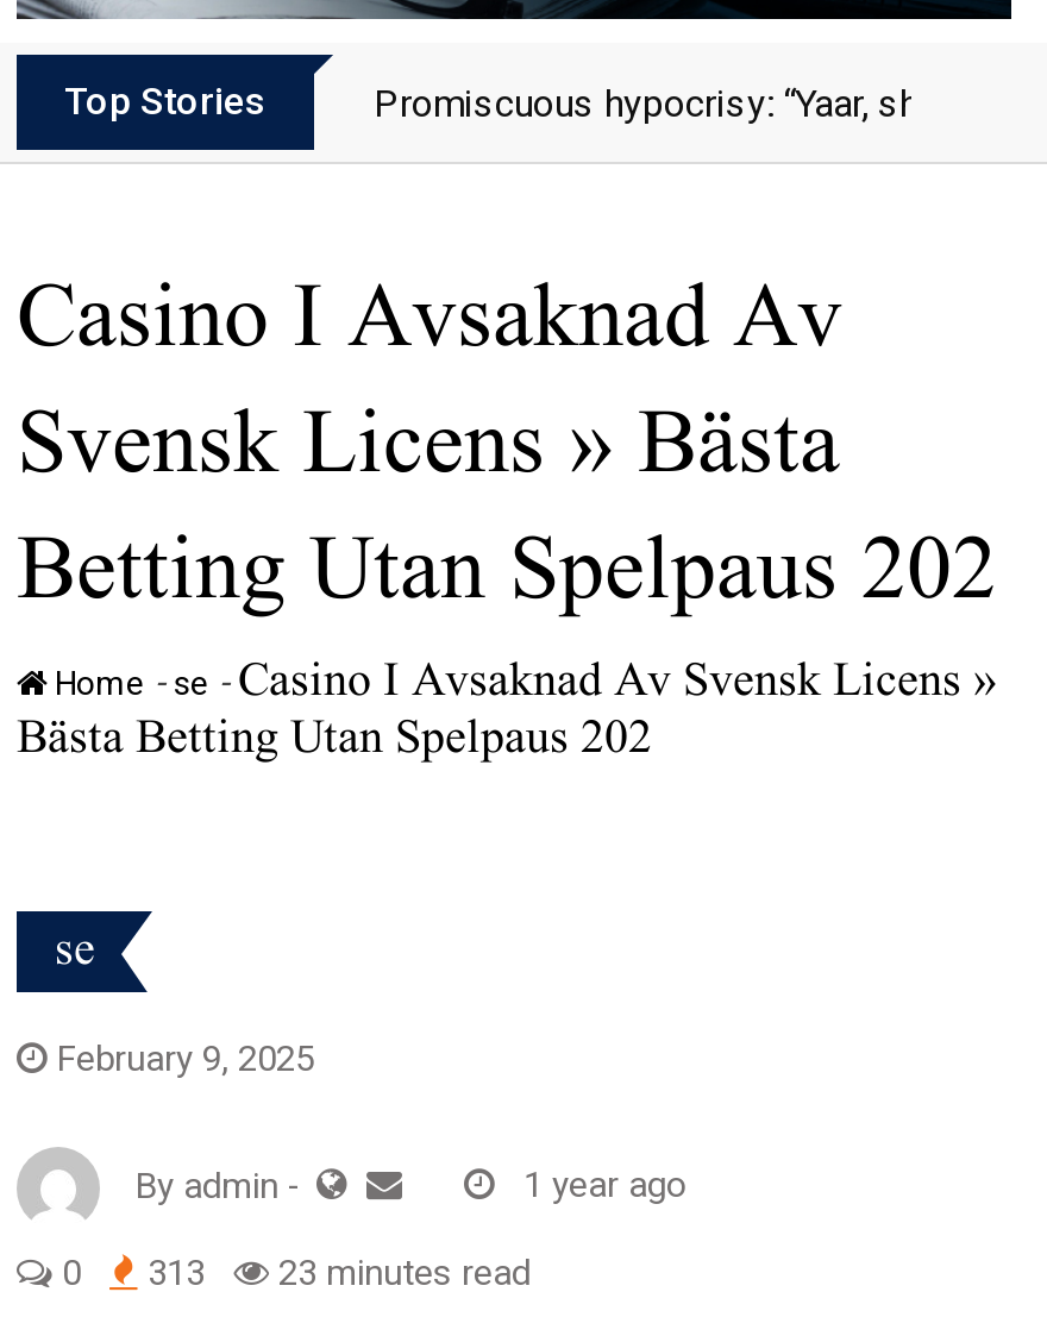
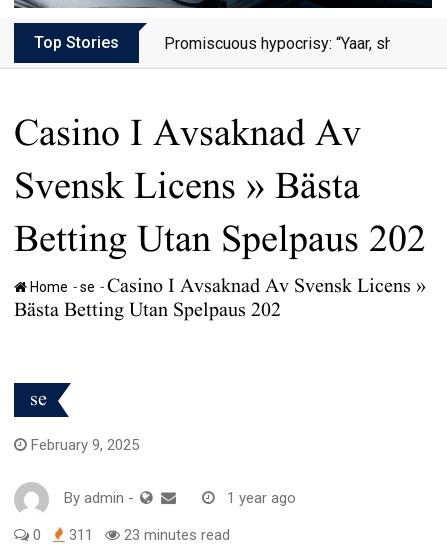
- 0 313 23 minutes read
+ 0 311 23 minutes read
